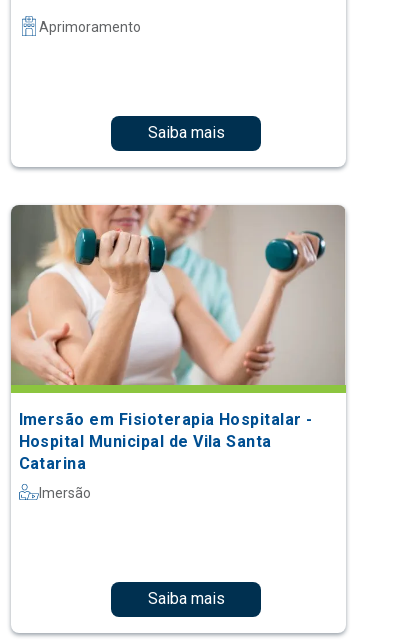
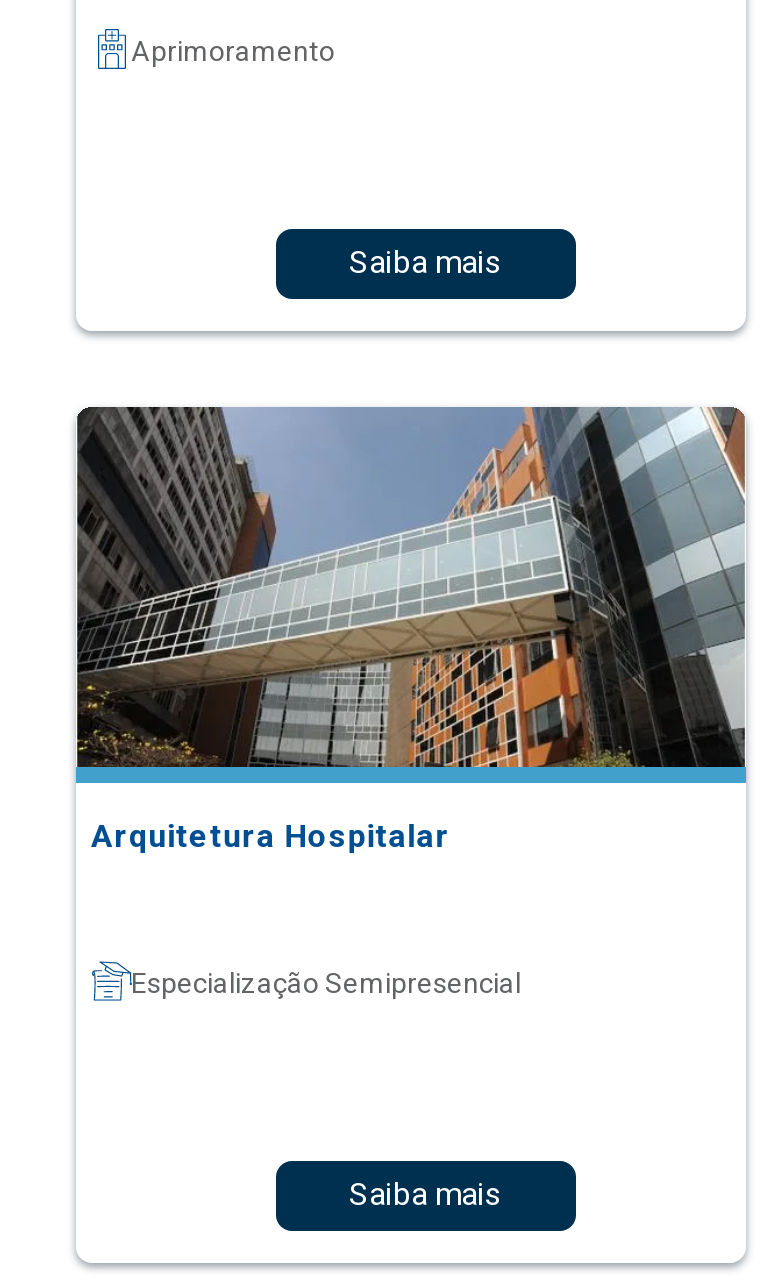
- [image]
- Imersão em Fisioterapia Hospitalar -
- Hospital Municipal de Vila Santa
- Catarina
+ [image]
+ Arquitetura Hospitalar

- Imersão
+ Especialização Semipresencial
